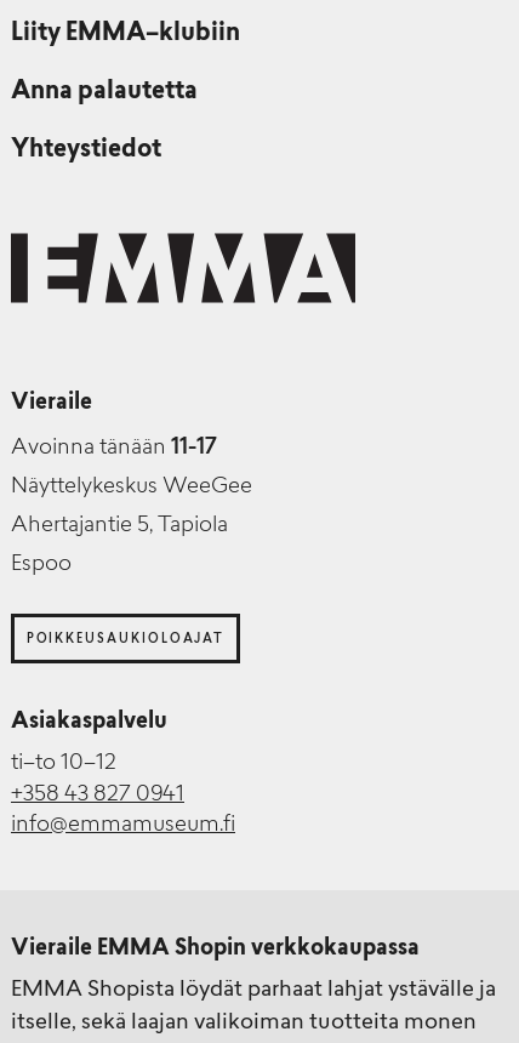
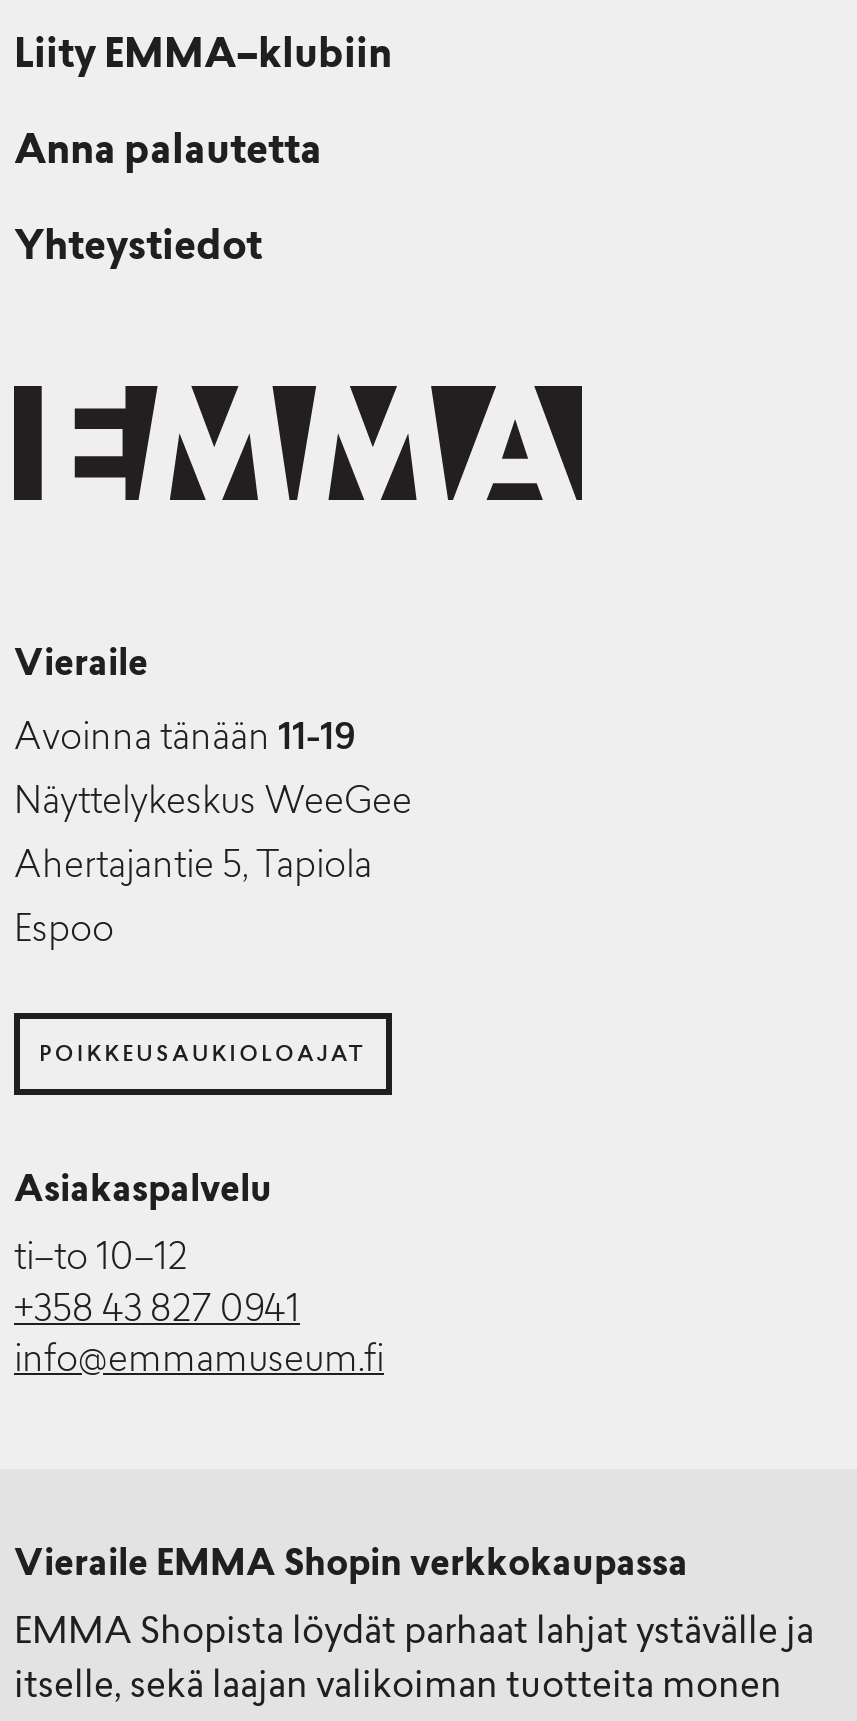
- Avoinna tänään 11-17
+ Avoinna tänään 11-19
